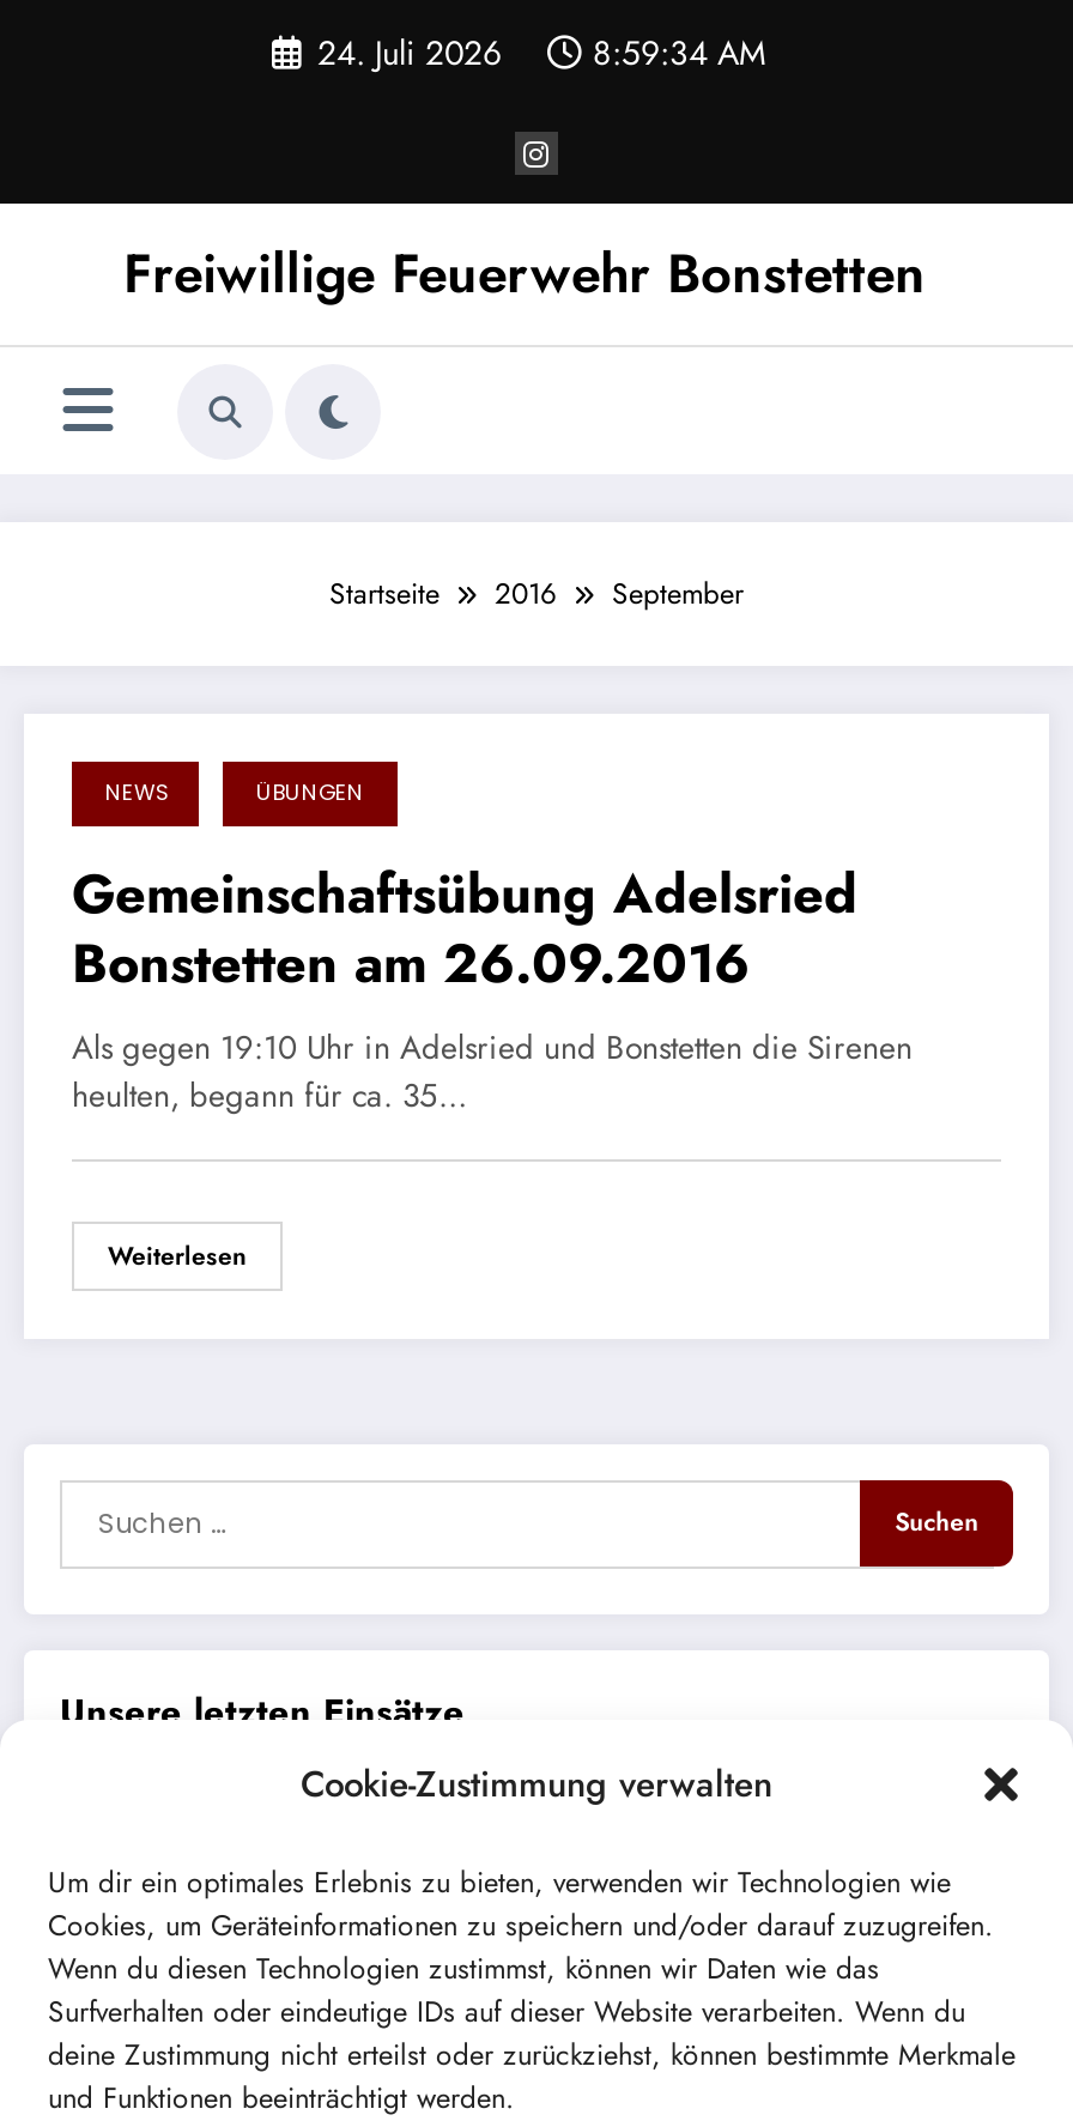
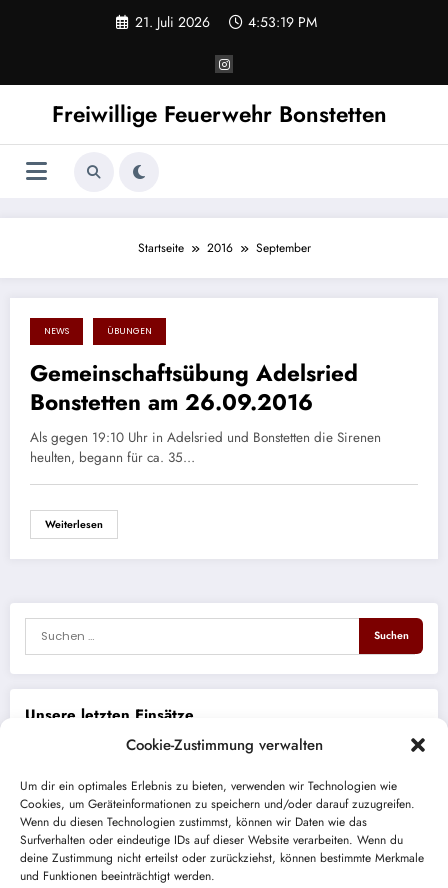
- 24. Juli 2026
- 8:59:34 AM
+ 21. Juli 2026
+ 4:53:19 PM
